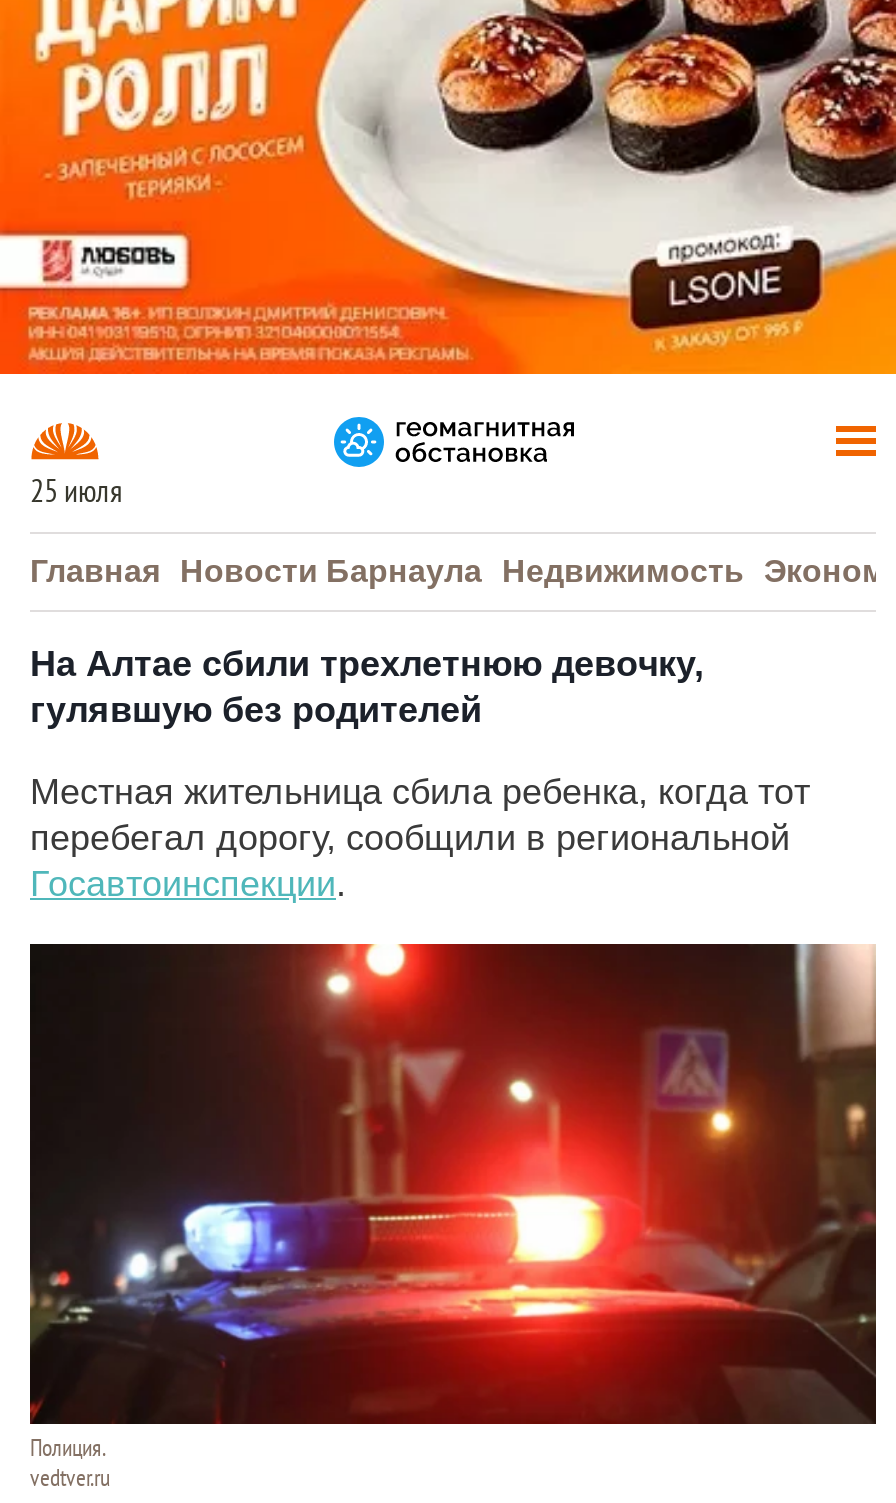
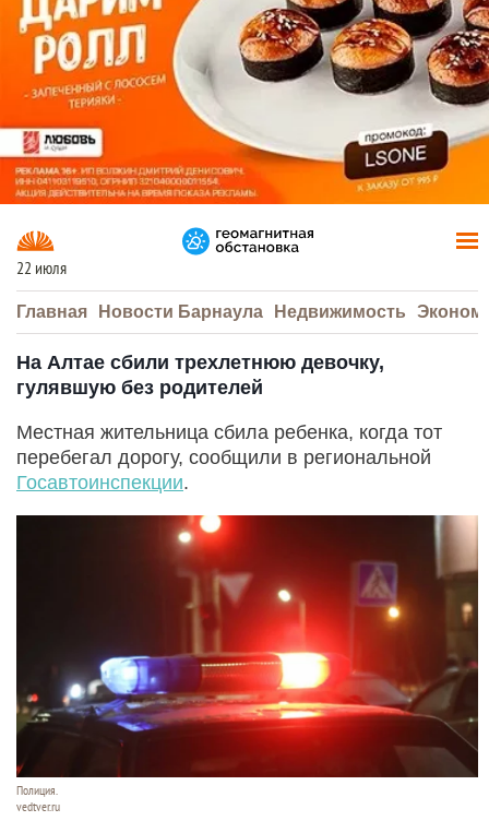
- 25 июля
+ 22 июля
